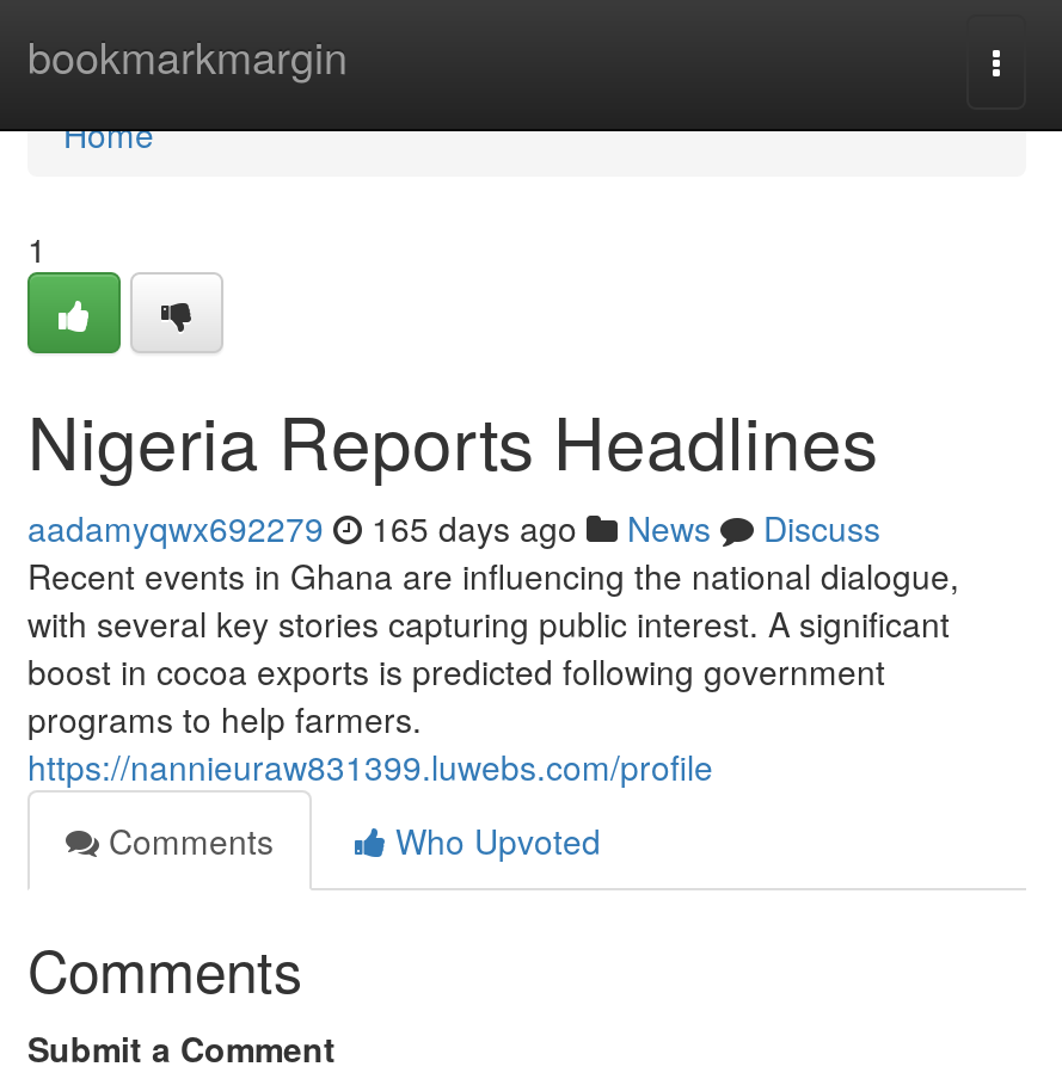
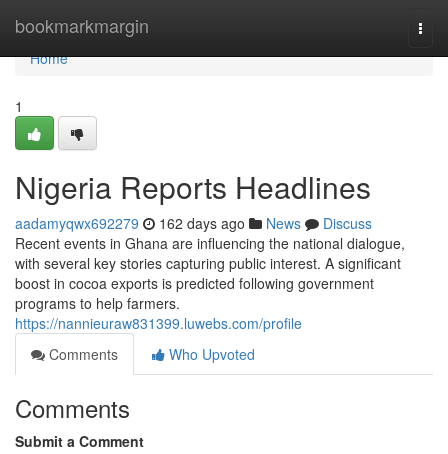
- aadamyqwx692279 165 days ago News Discuss
+ aadamyqwx692279 162 days ago News Discuss
